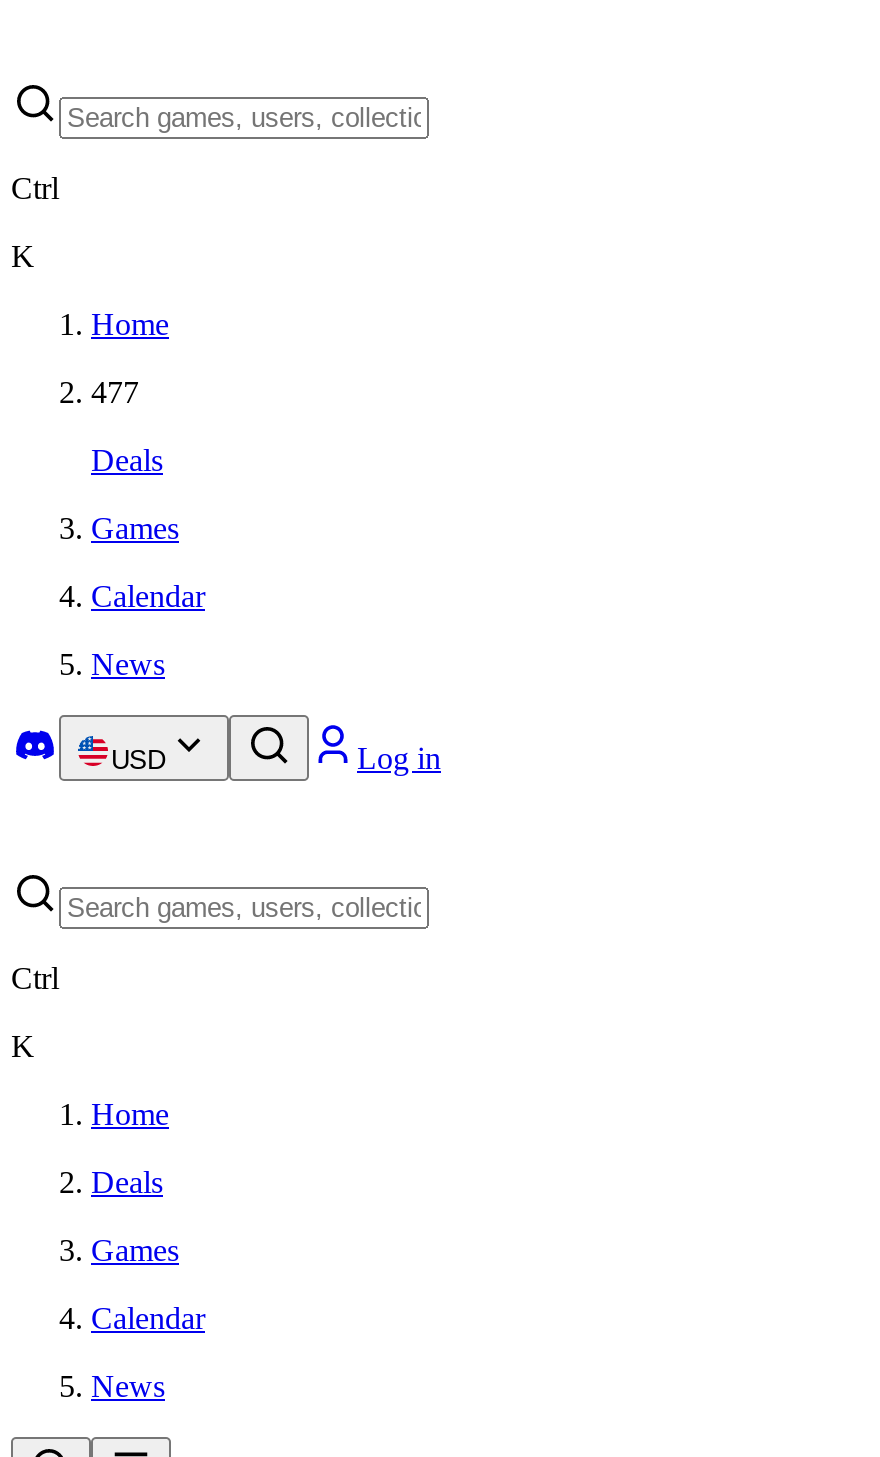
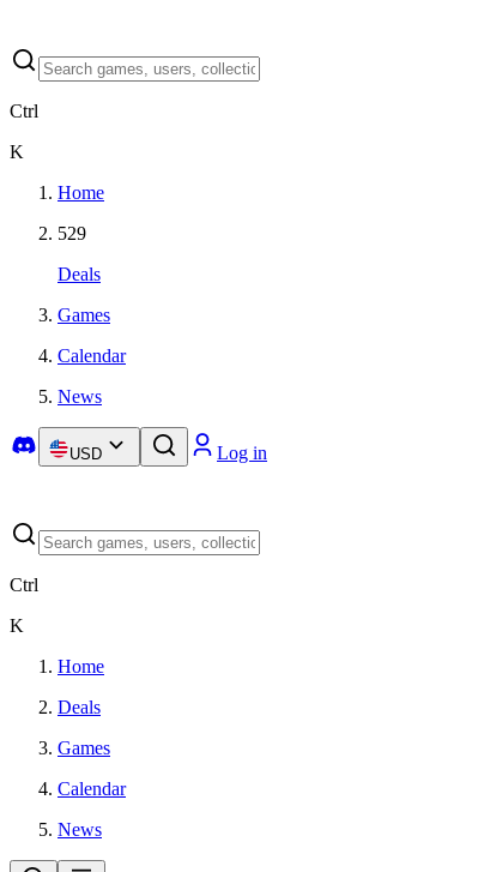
- 477
+ 529
